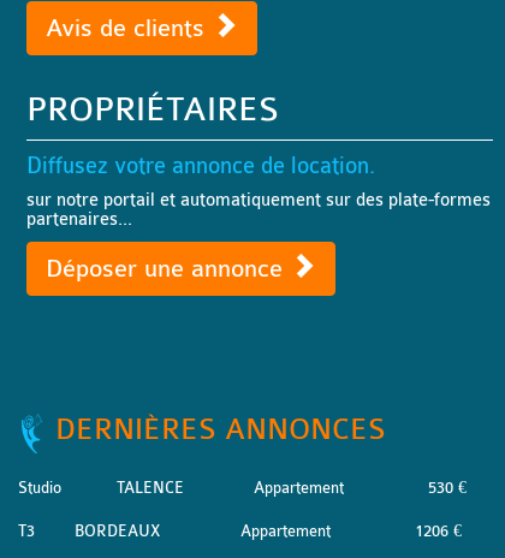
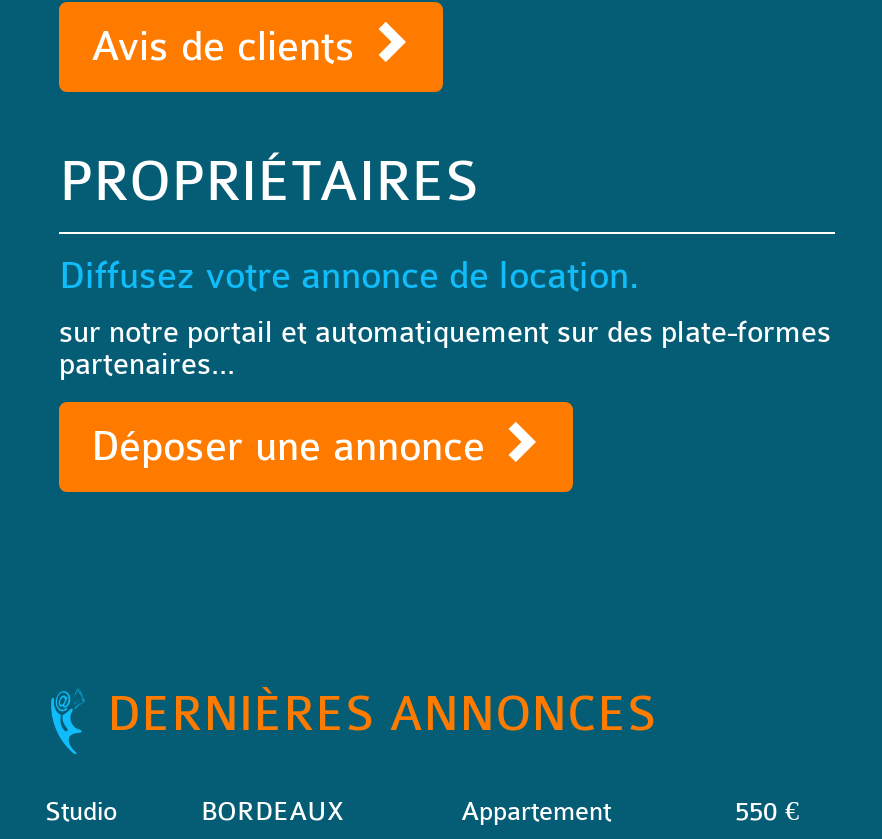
- TALENCE
- Appartement
- 530 €
- T3

- 1206 €
+ 550 €
